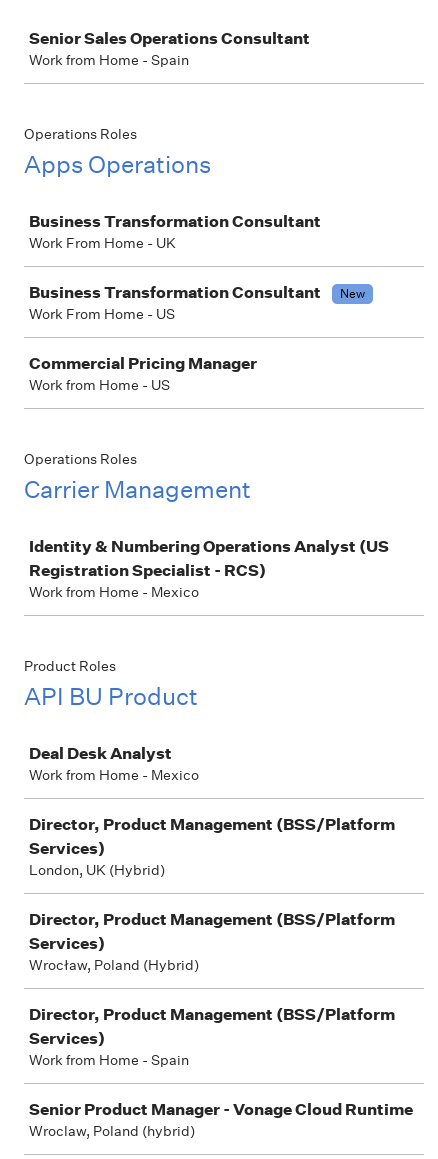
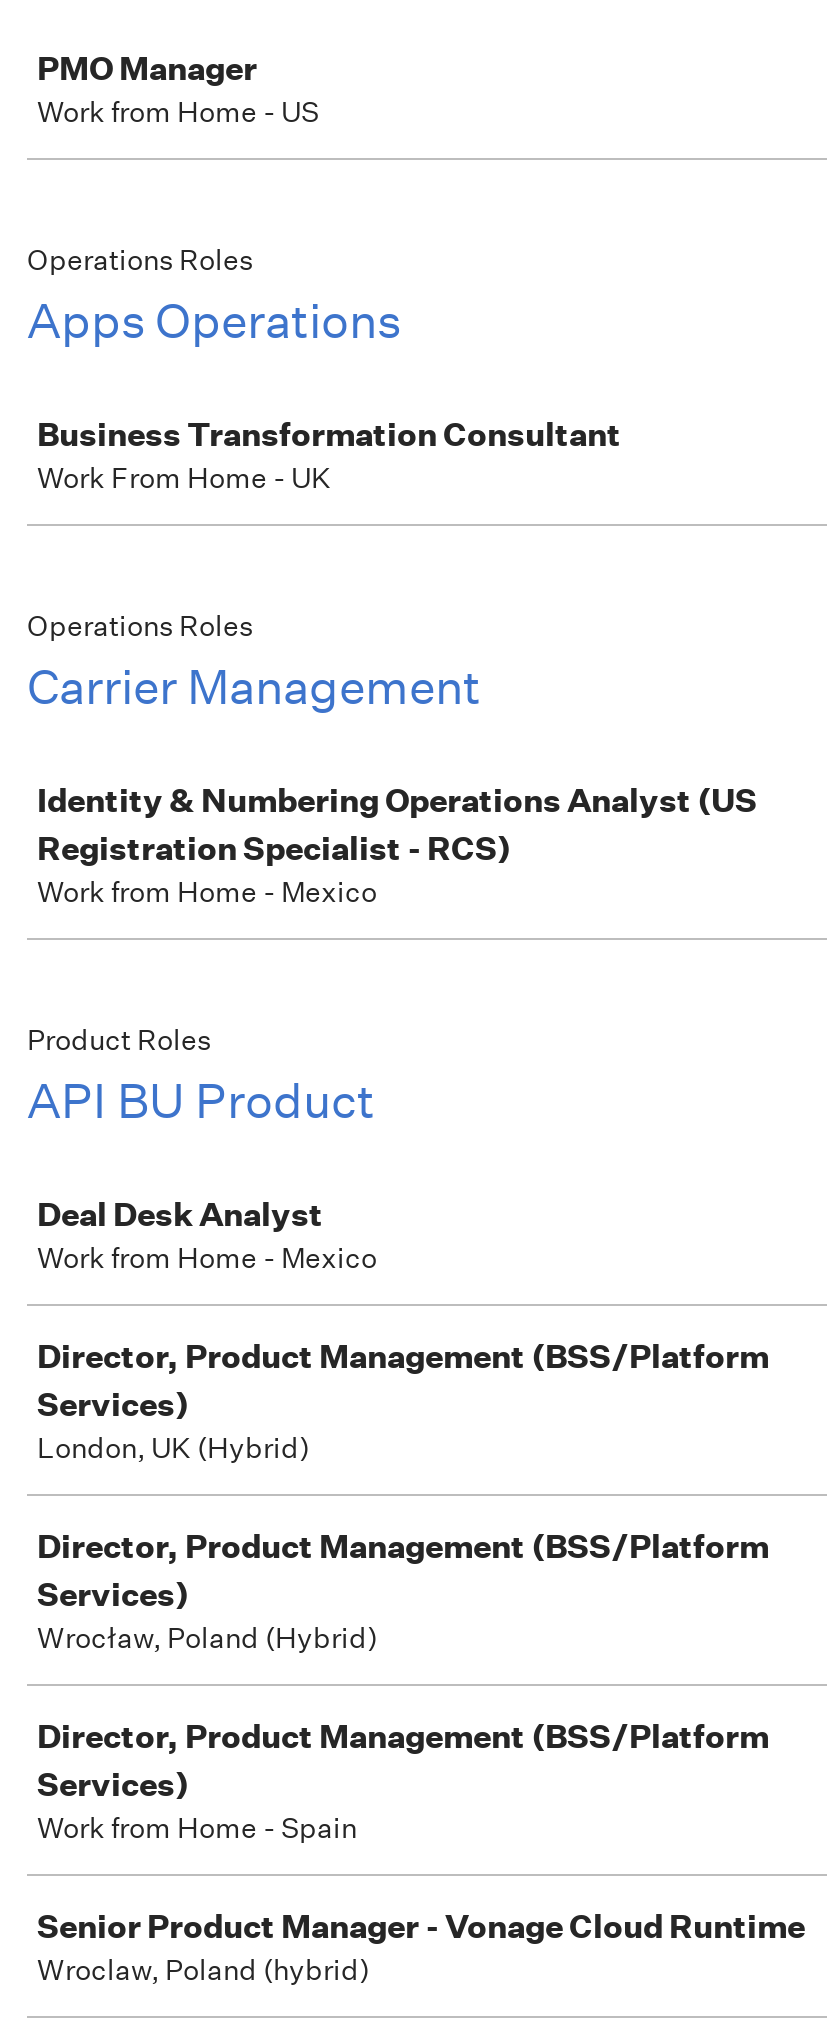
- Senior Sales Operations Consultant
- Work from Home - Spain
+ PMO Manager

- Business Transformation Consultant
- New
- Work From Home - US
- Commercial Pricing Manager

moved up: Work from Home - US
